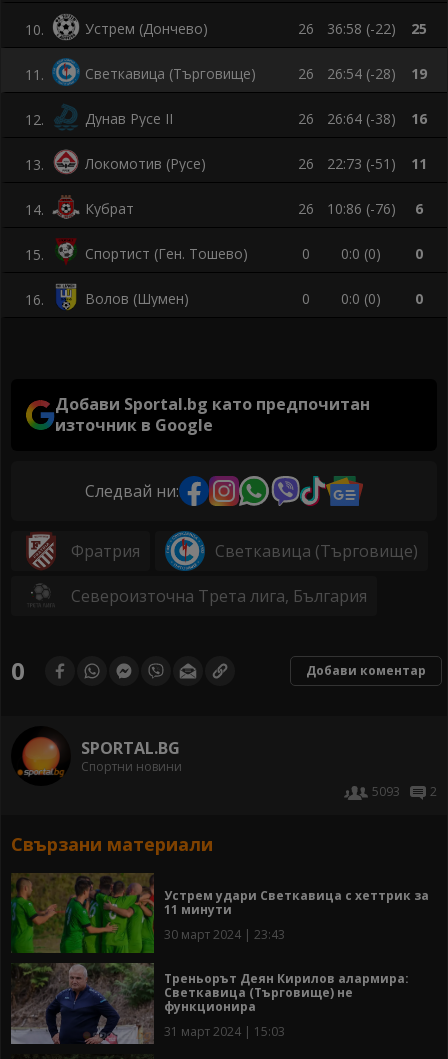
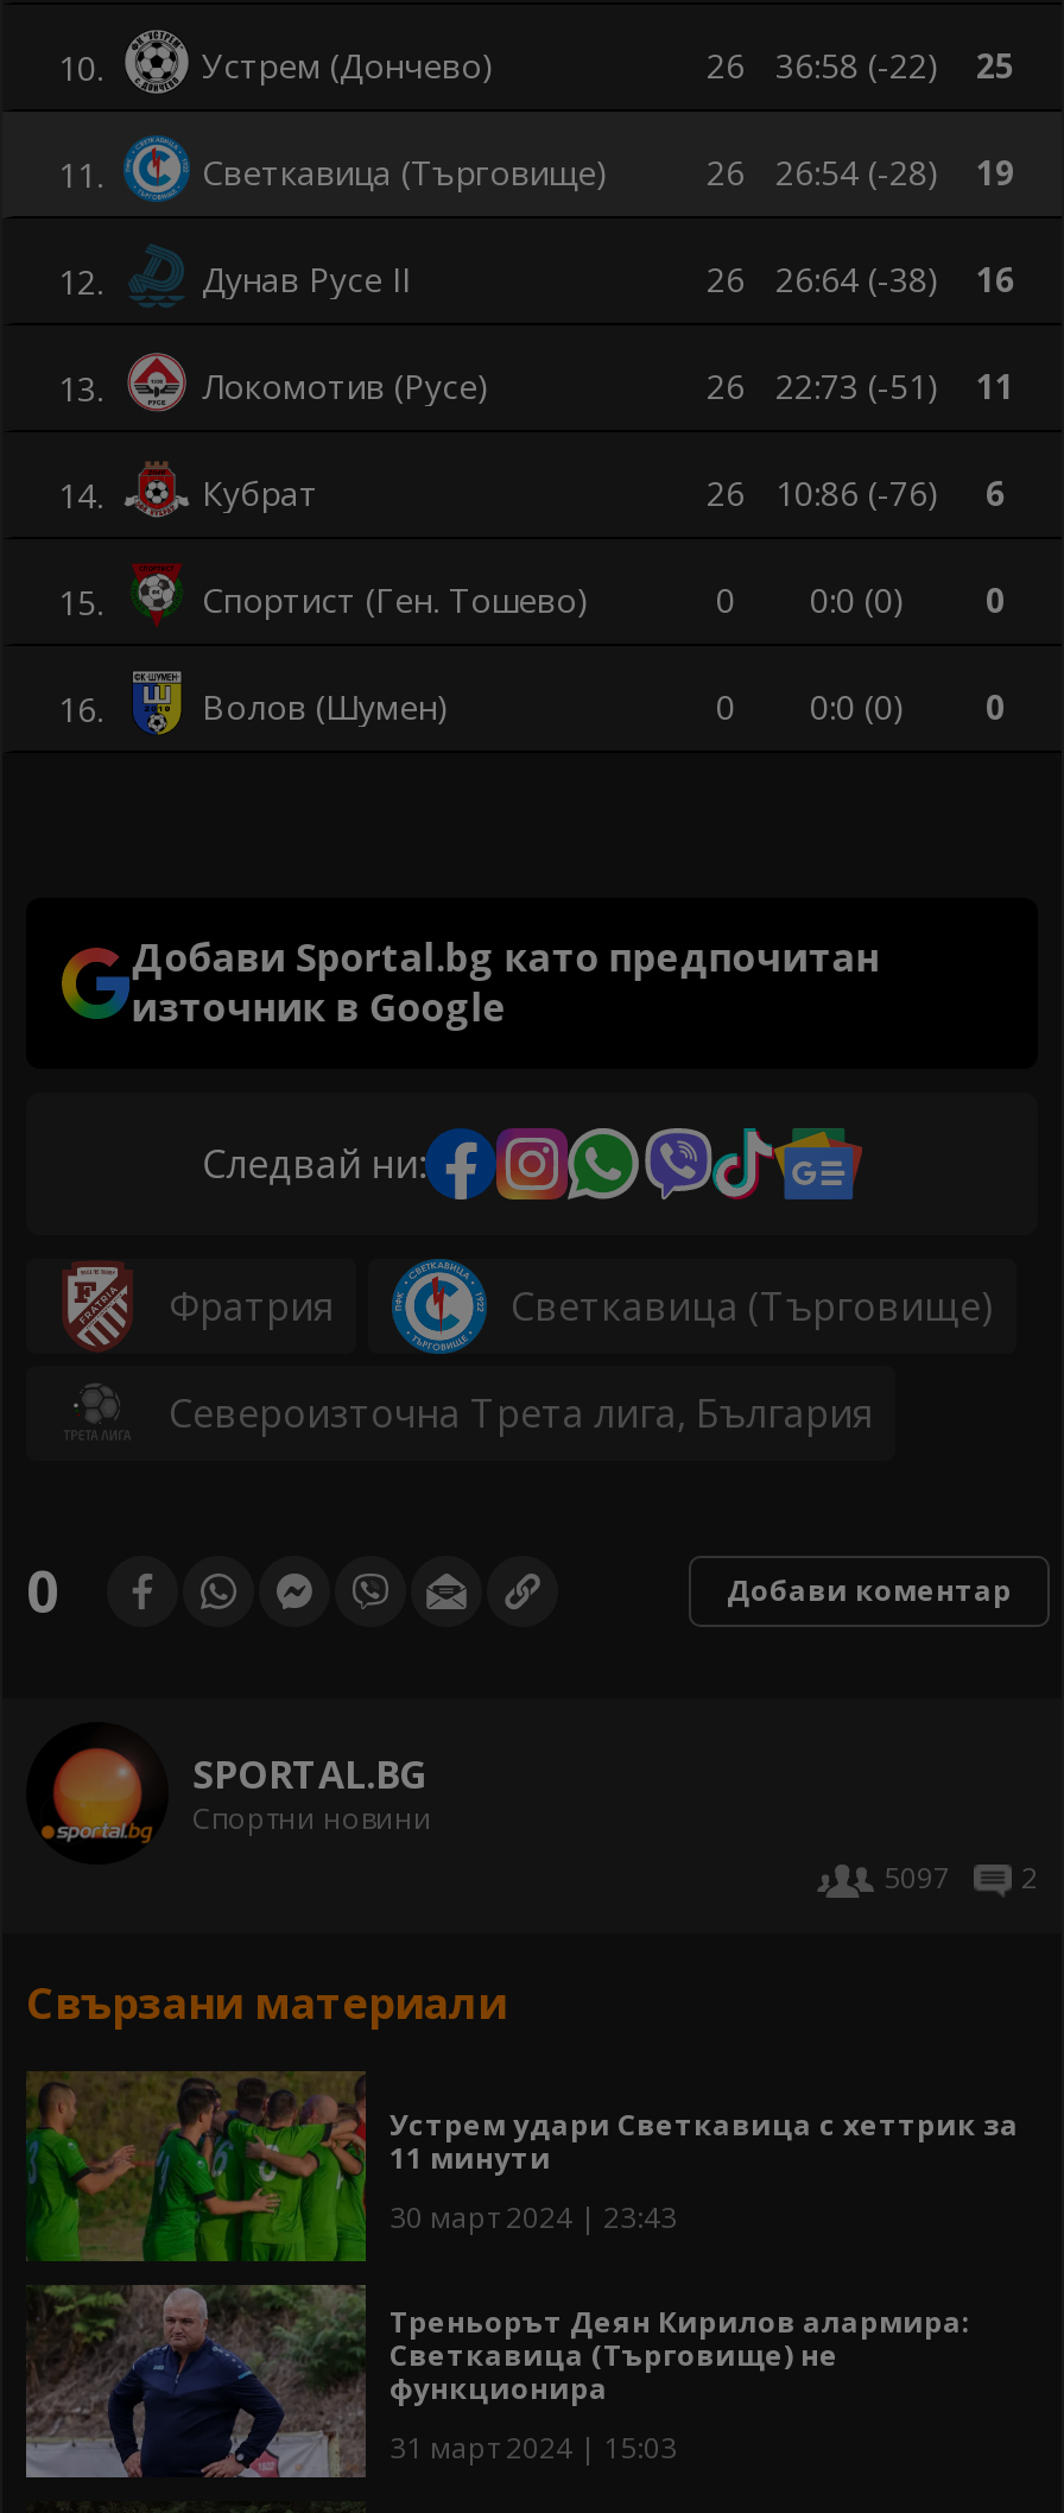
- 5093 2
+ 5097 2
